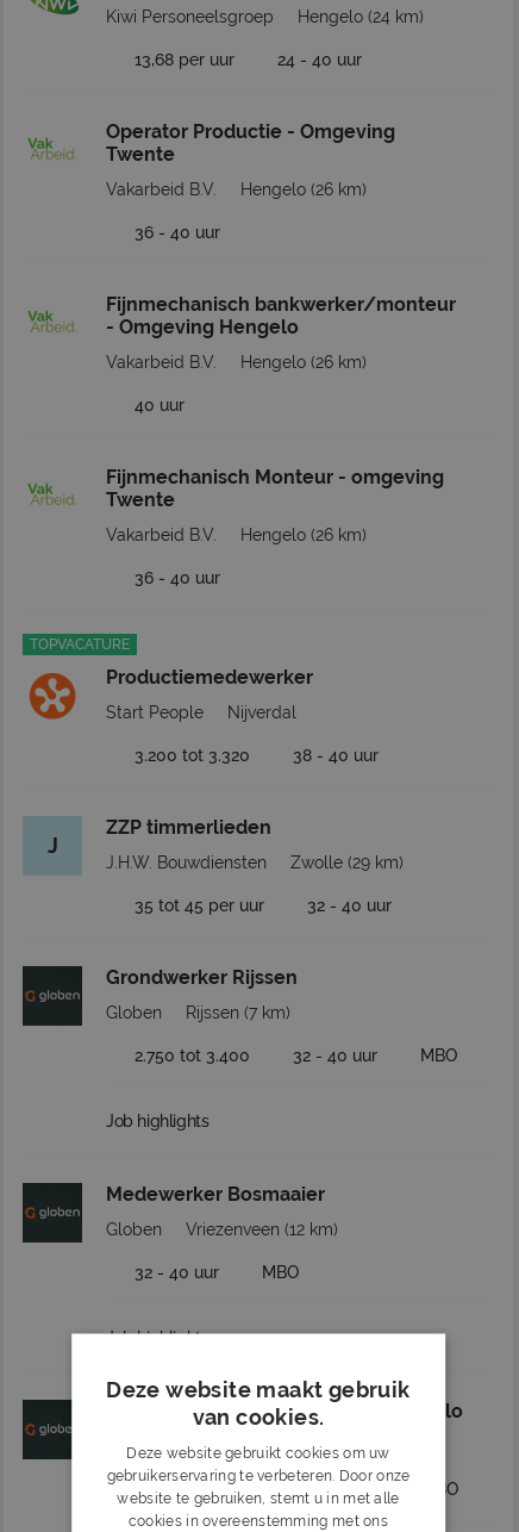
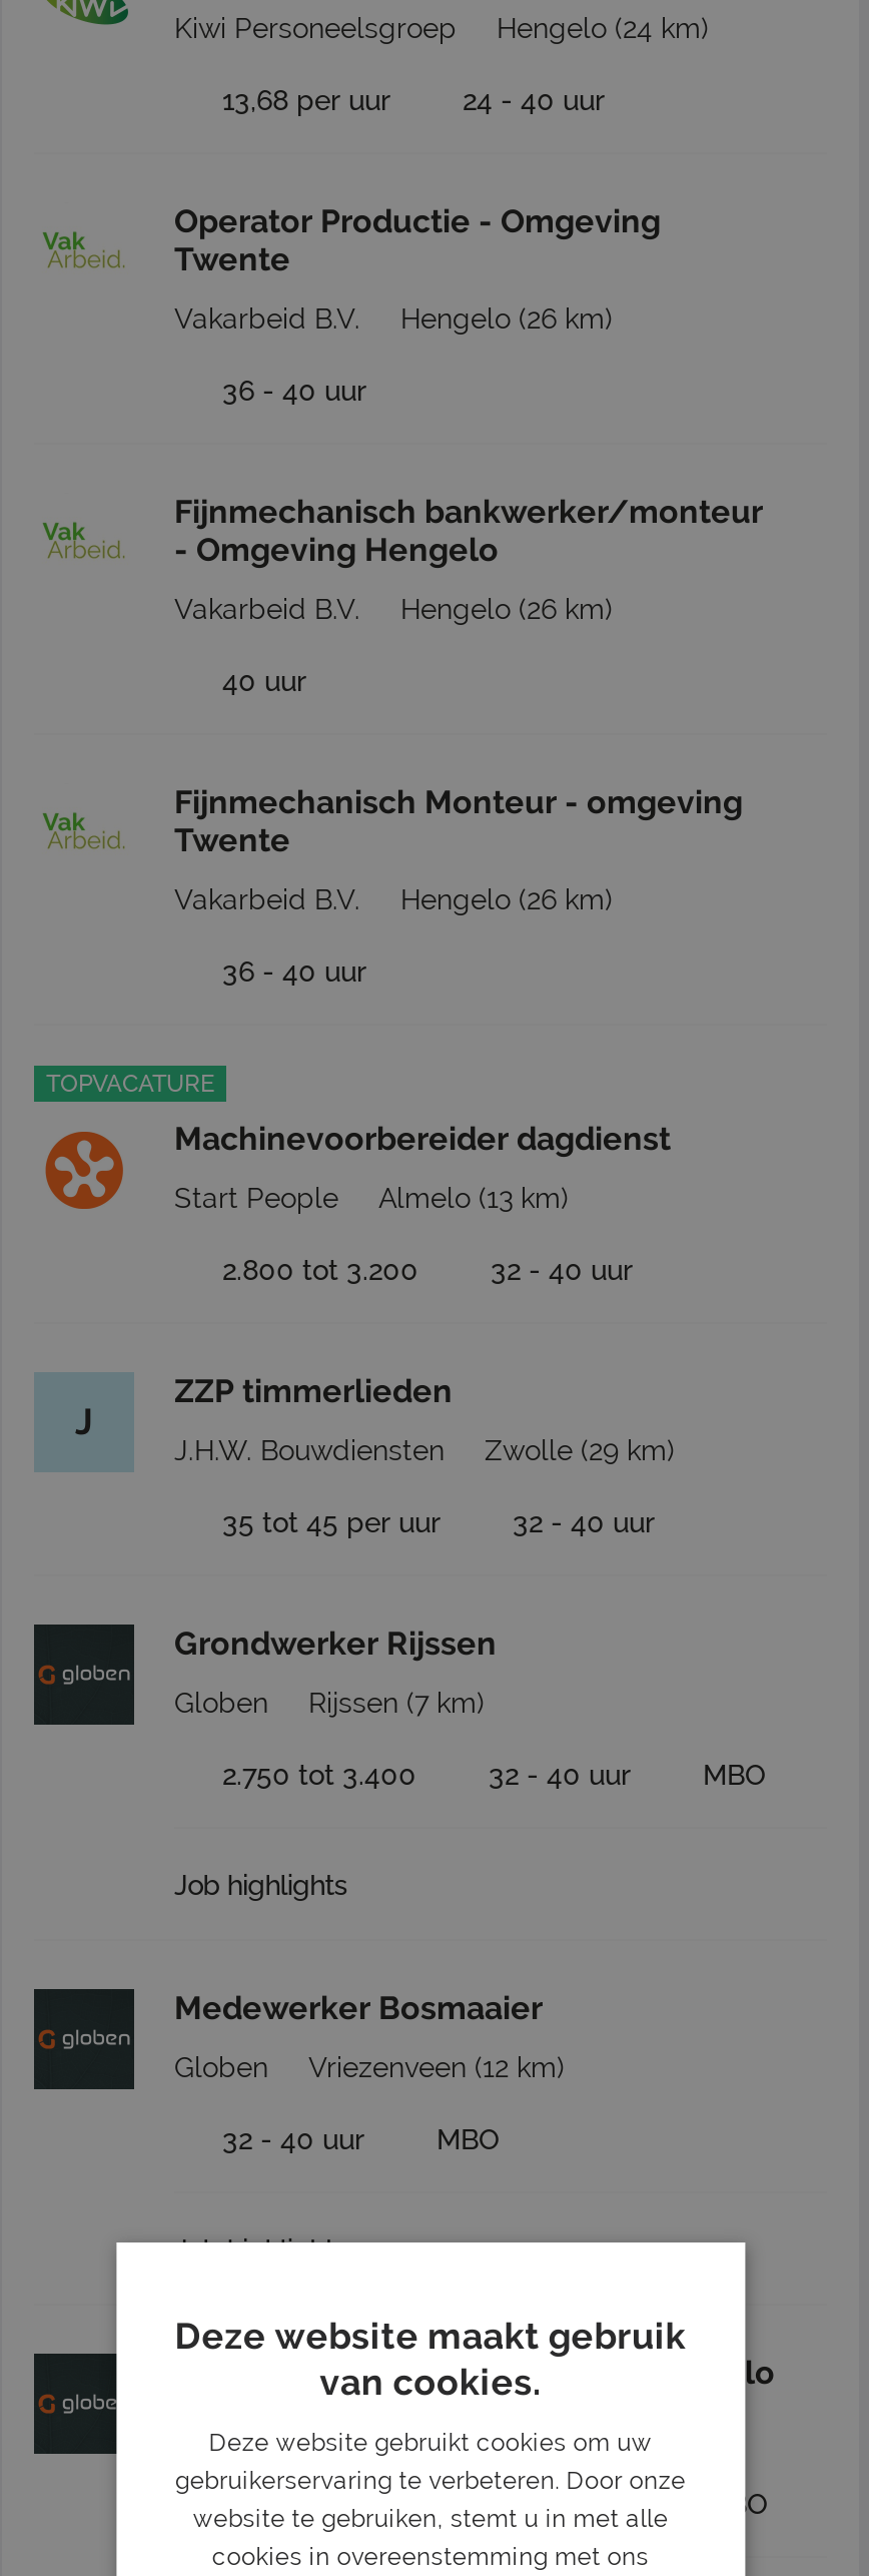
- Productiemedewerker
+ Machinevoorbereider dagdienst

- Nijverdal
+ Almelo (13 km)

- 3.200 tot 3.320
- 38 - 40 uur
+ 2.800 tot 3.200
+ 32 - 40 uur
